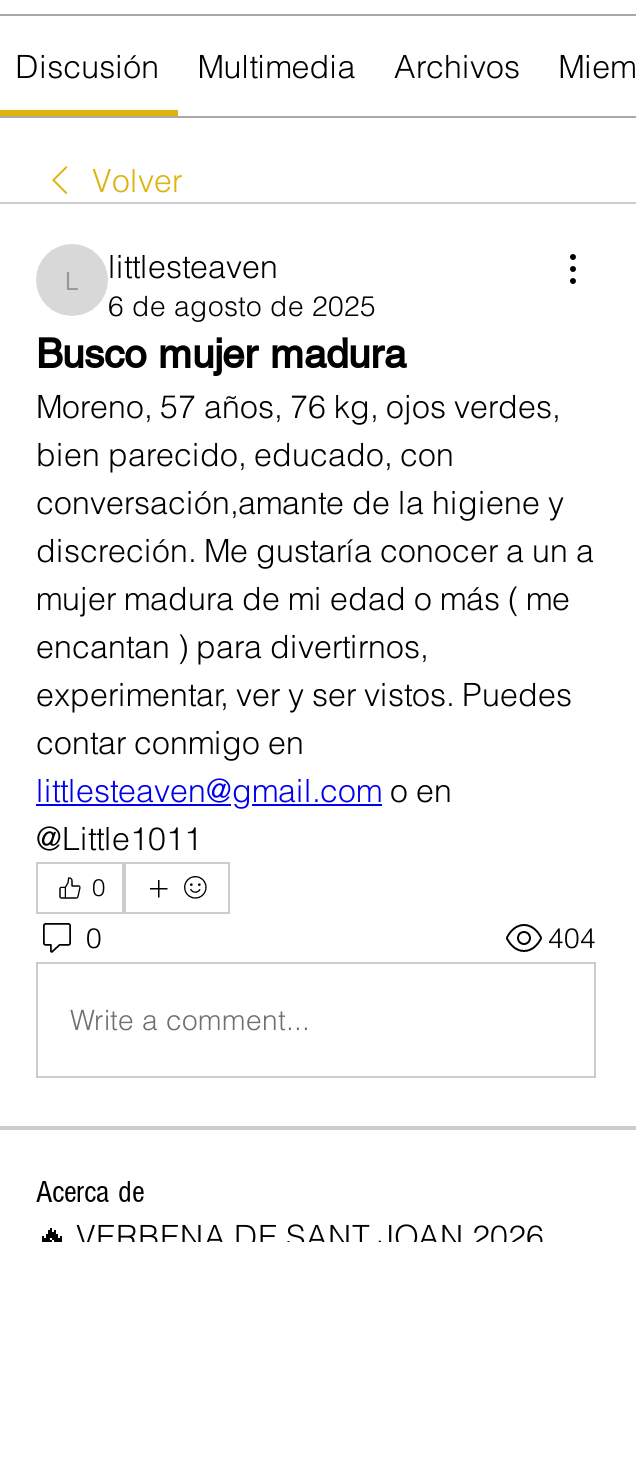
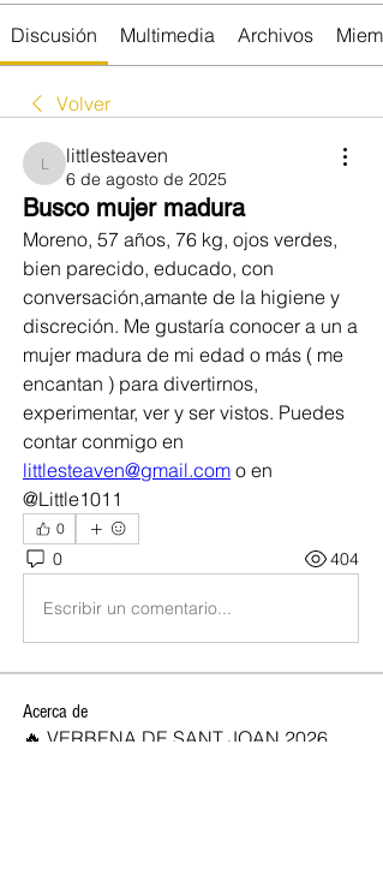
- Write a comment...
+ Escribir un comentario...
